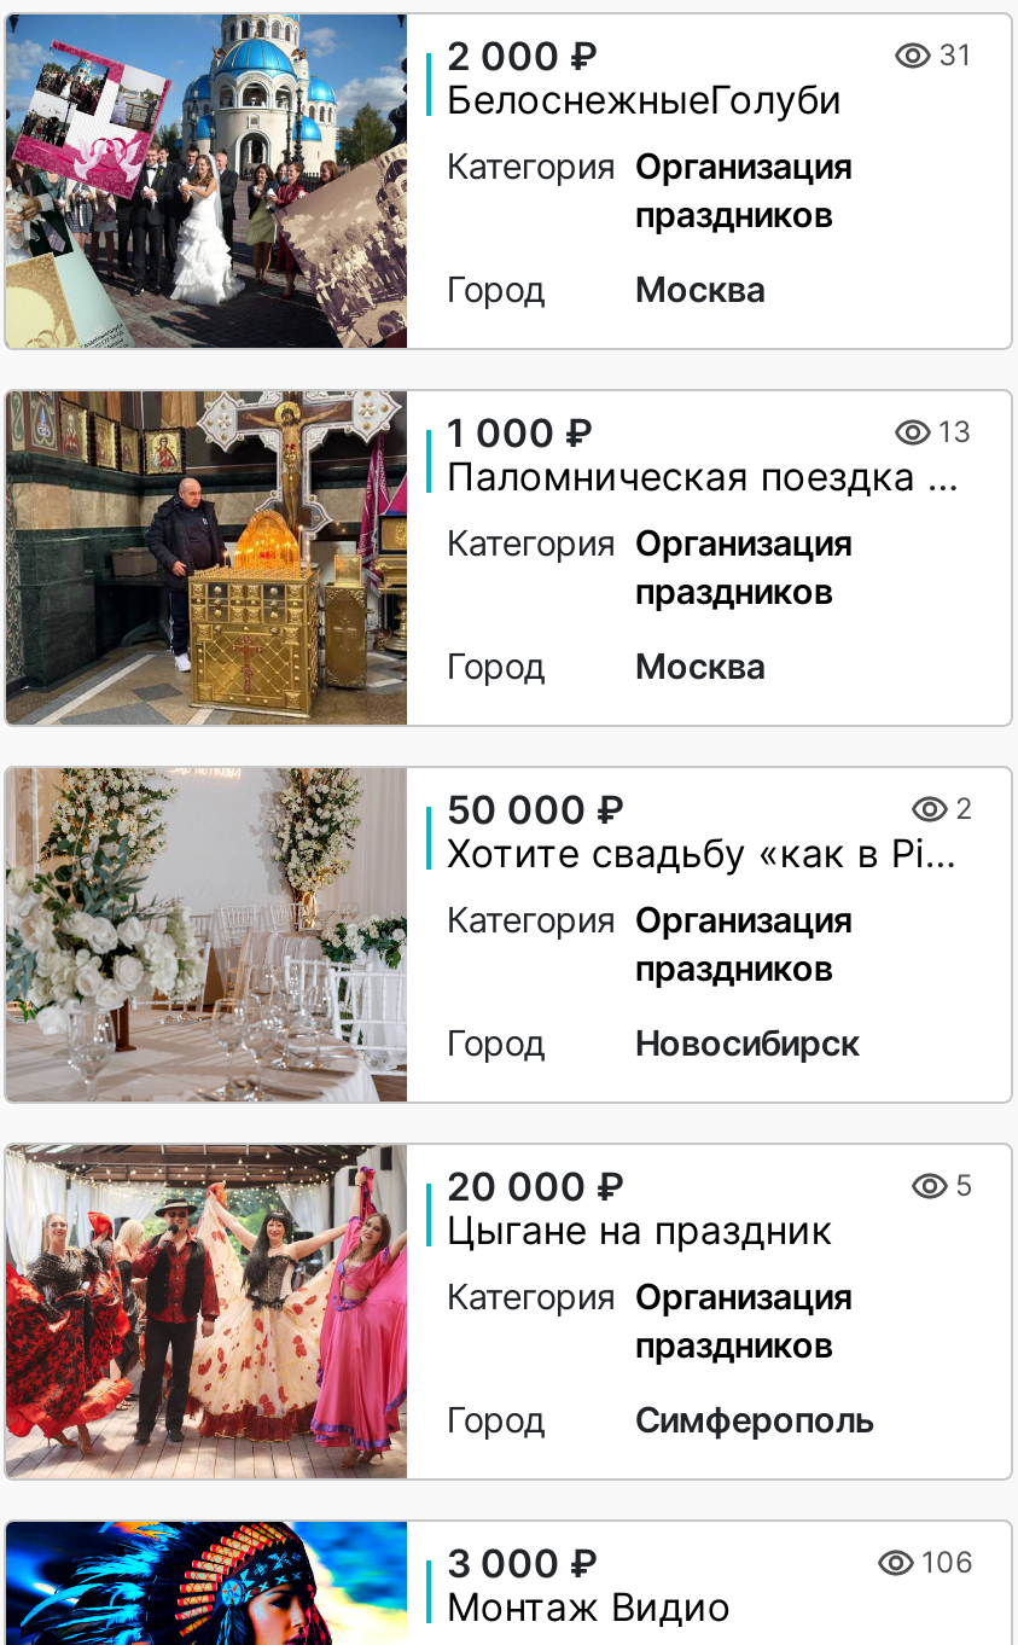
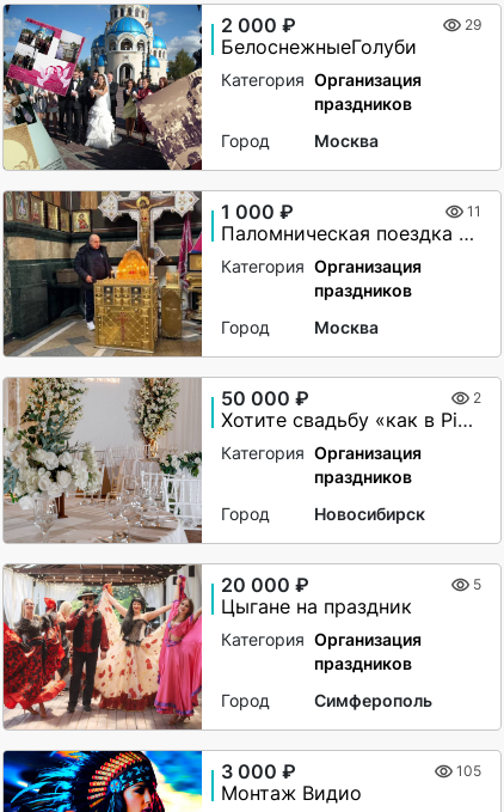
- 31
+ 29

- 13
+ 11

- 106
+ 105
